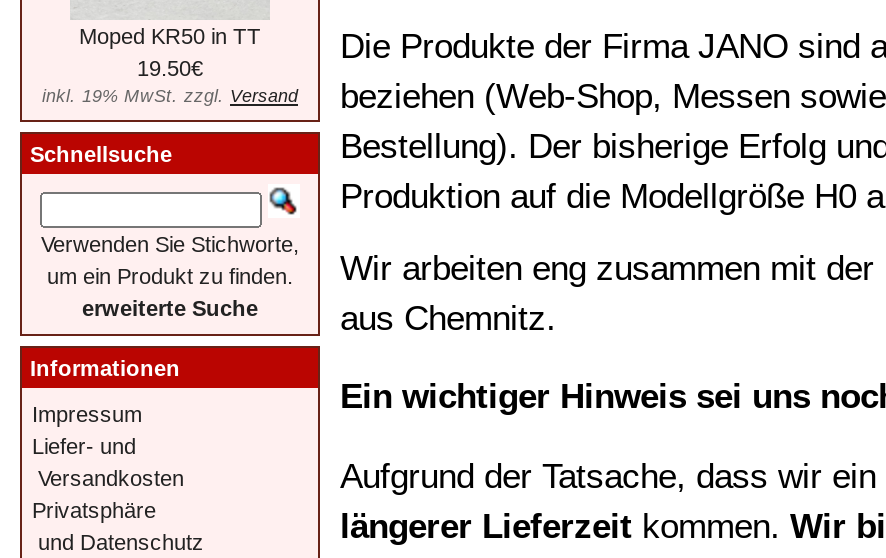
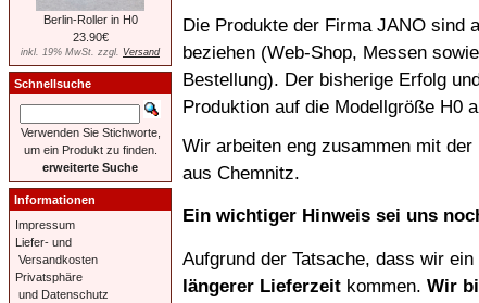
- Moped KR50 in TT
- 19.50€
+ Berlin-Roller in H0
+ 23.90€
